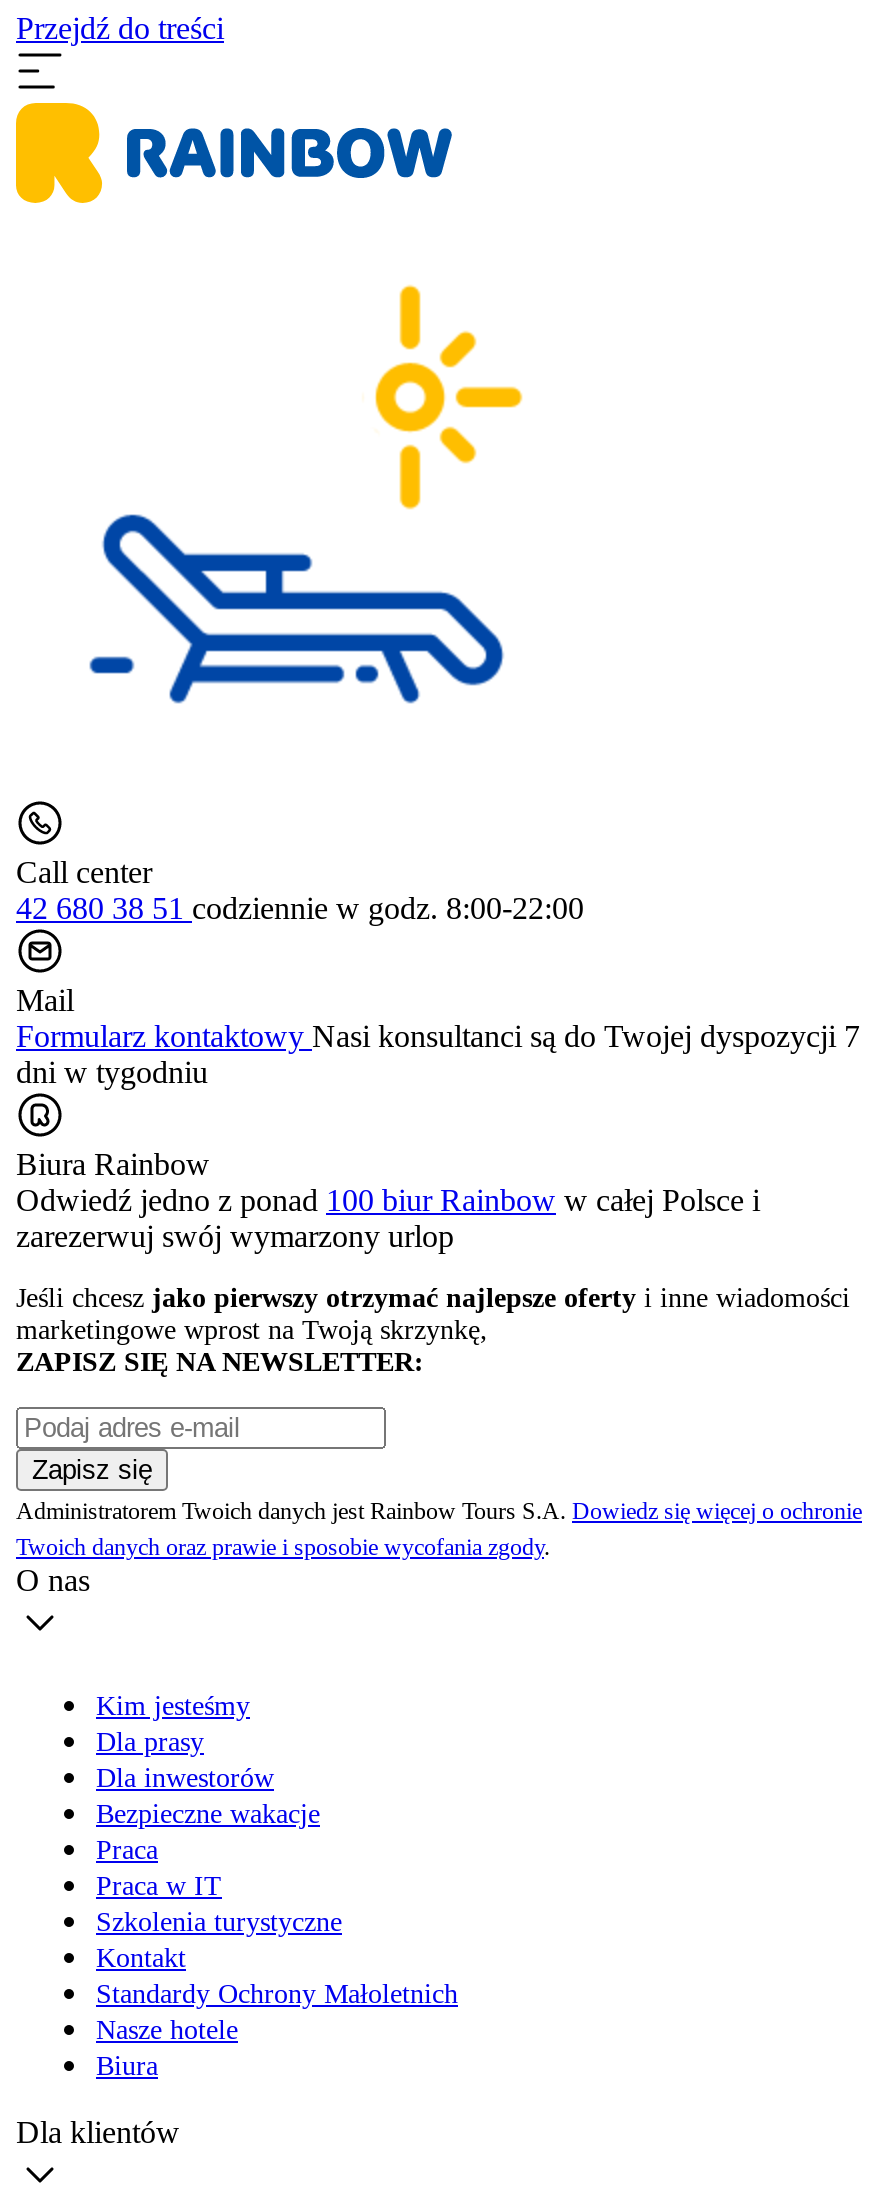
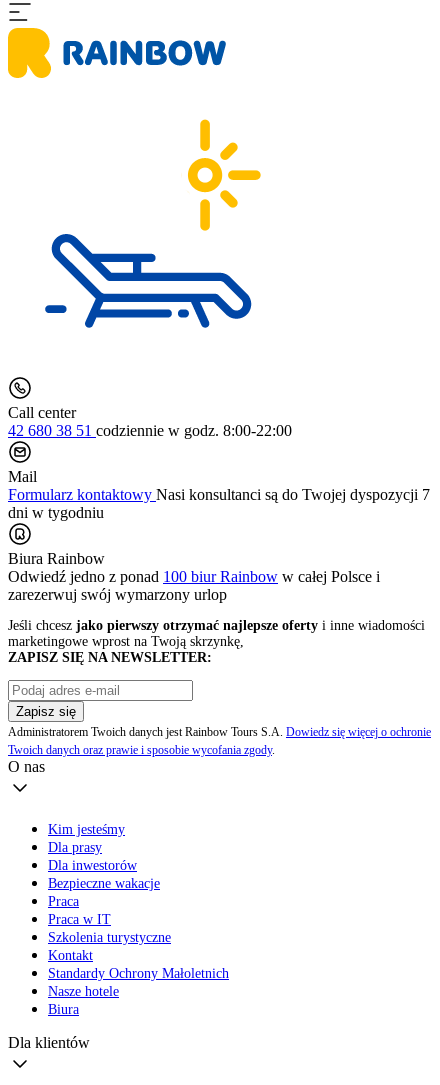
- Przejdź do treści
